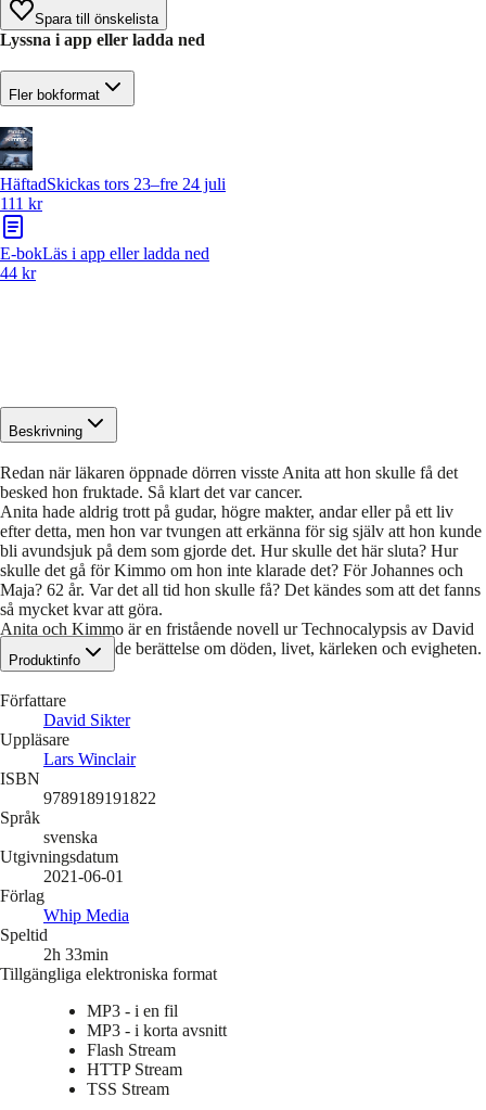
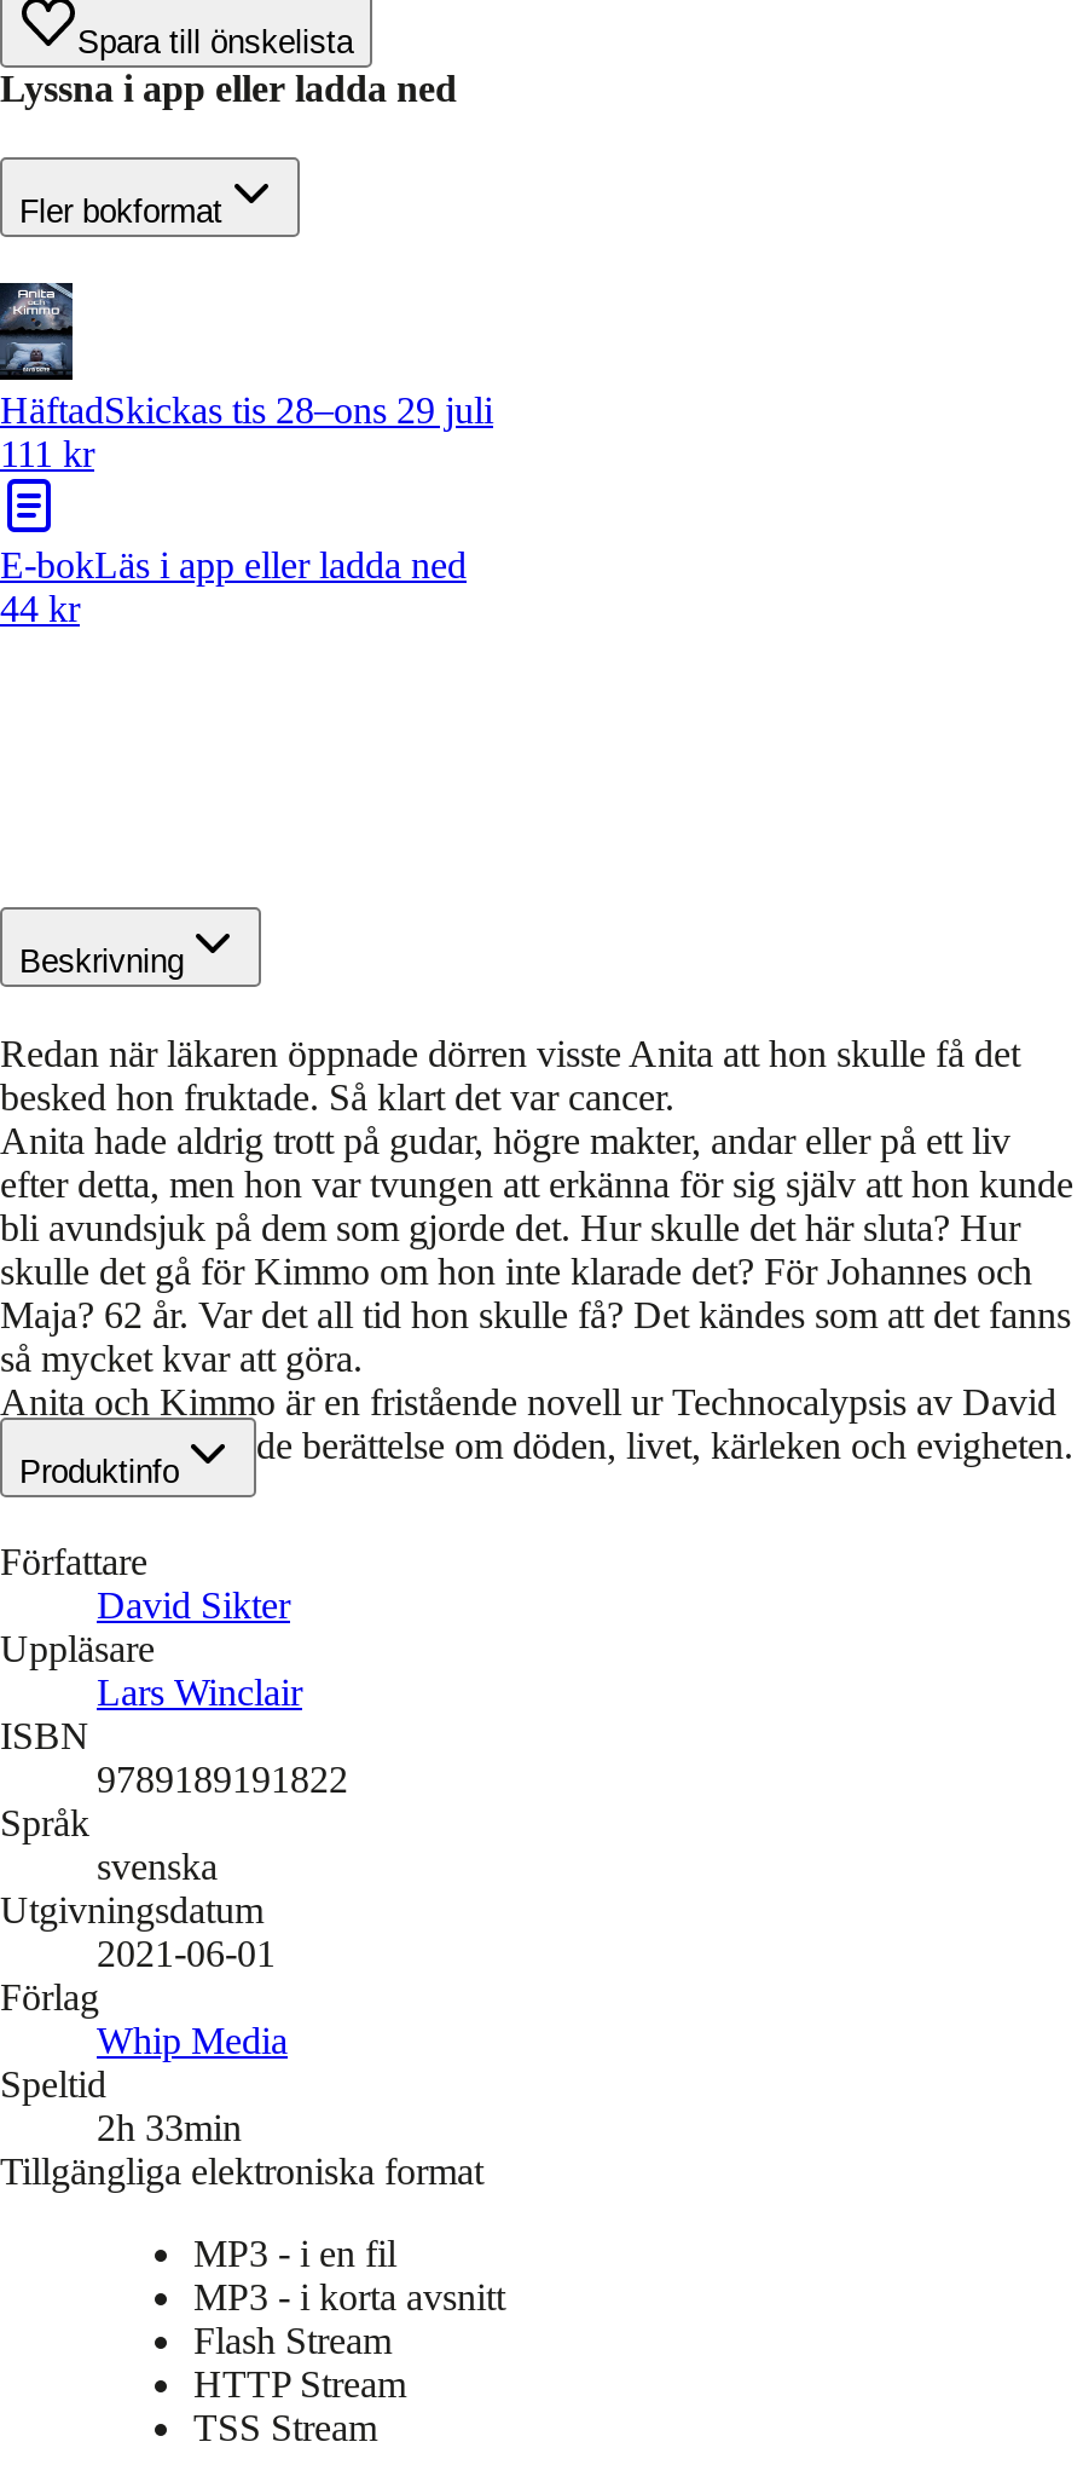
- HäftadSkickas tors 23–fre 24 juli
+ HäftadSkickas tis 28–ons 29 juli
